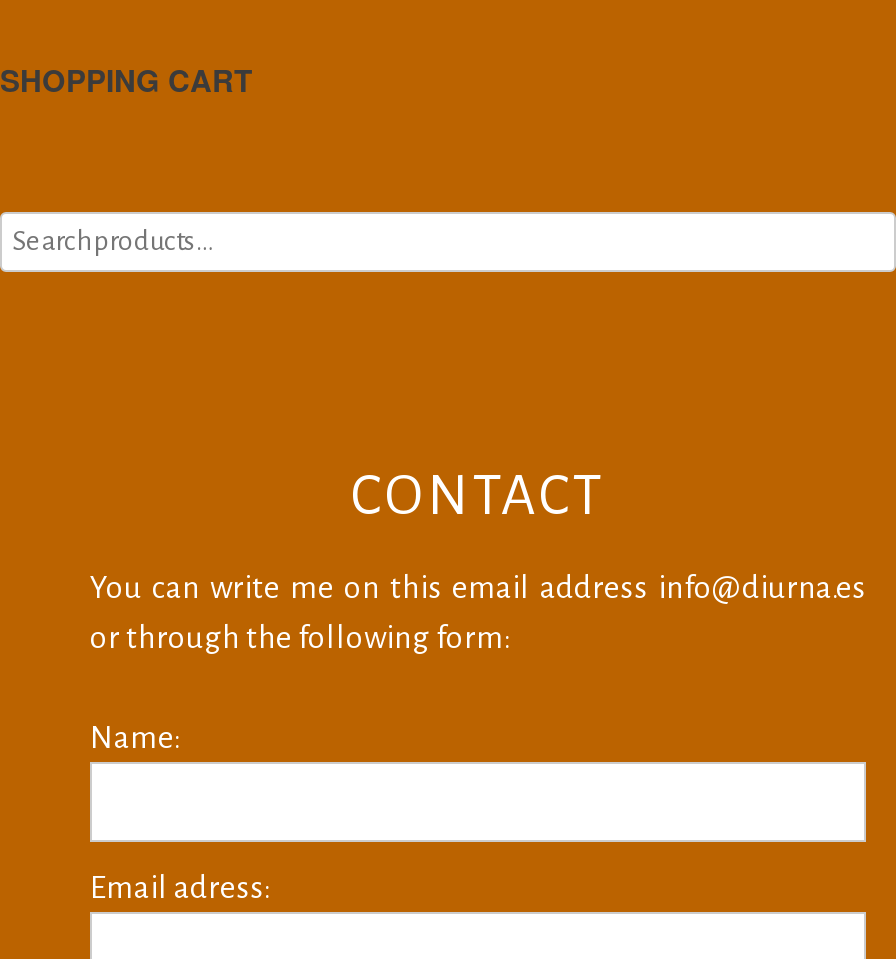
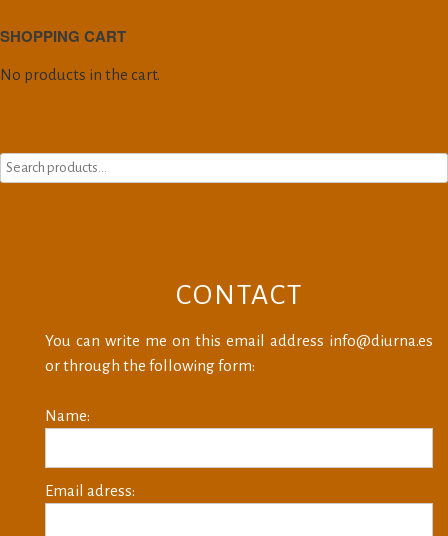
+ No products in the cart.
